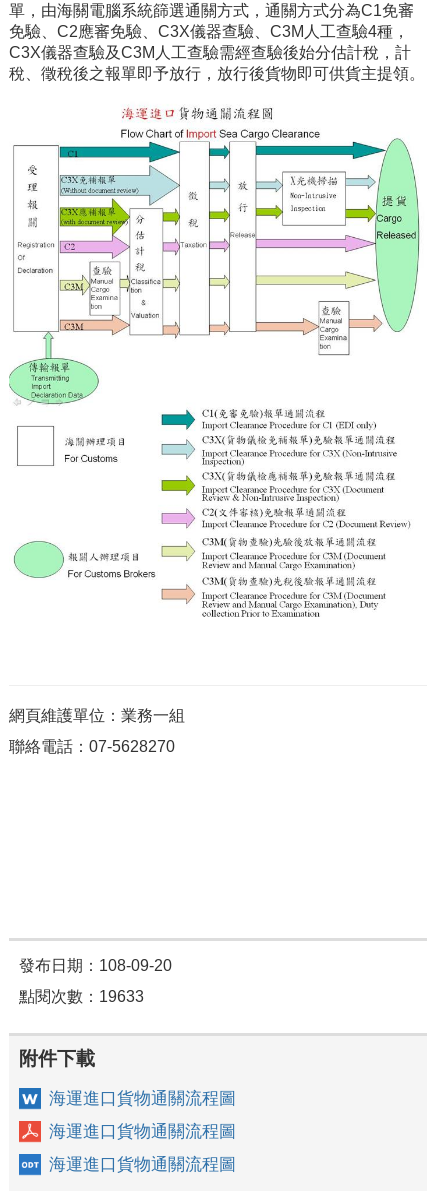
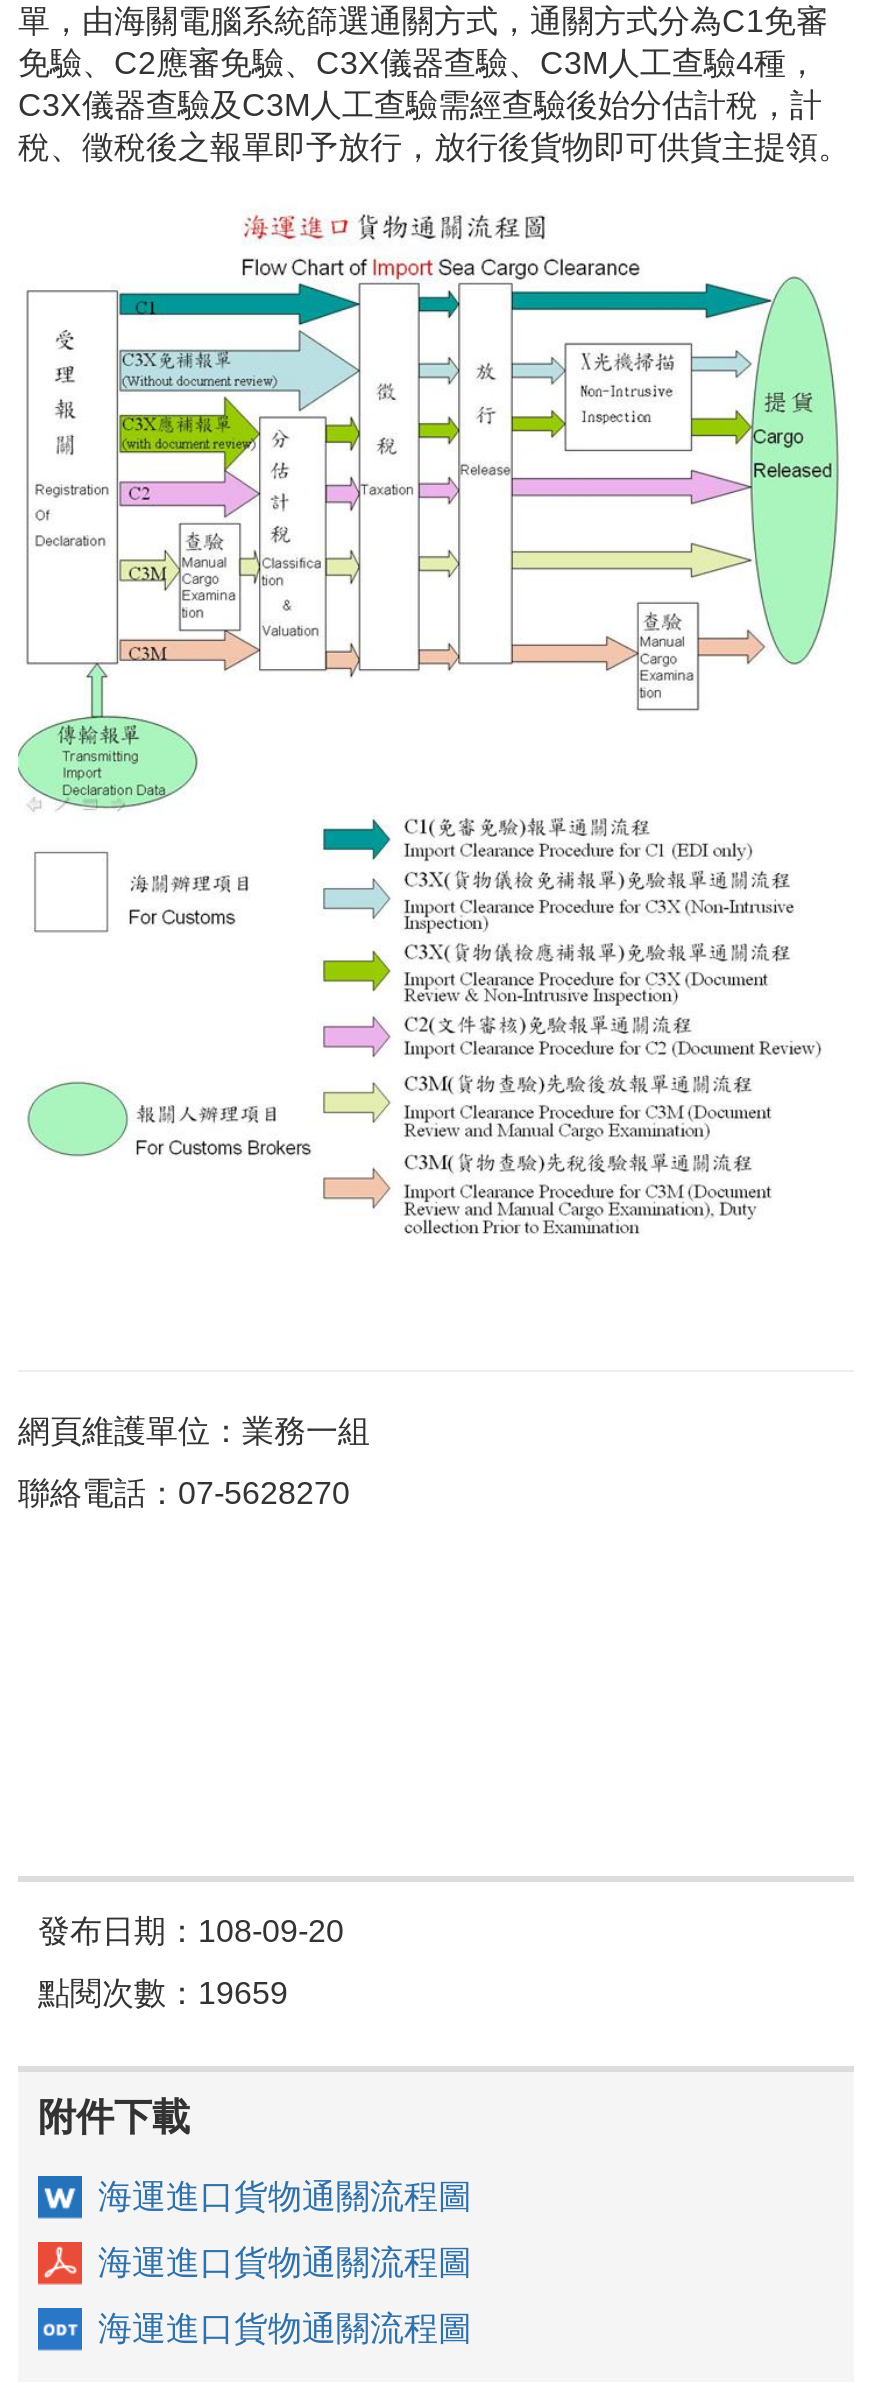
- 點閱次數：19633
+ 點閱次數：19659
